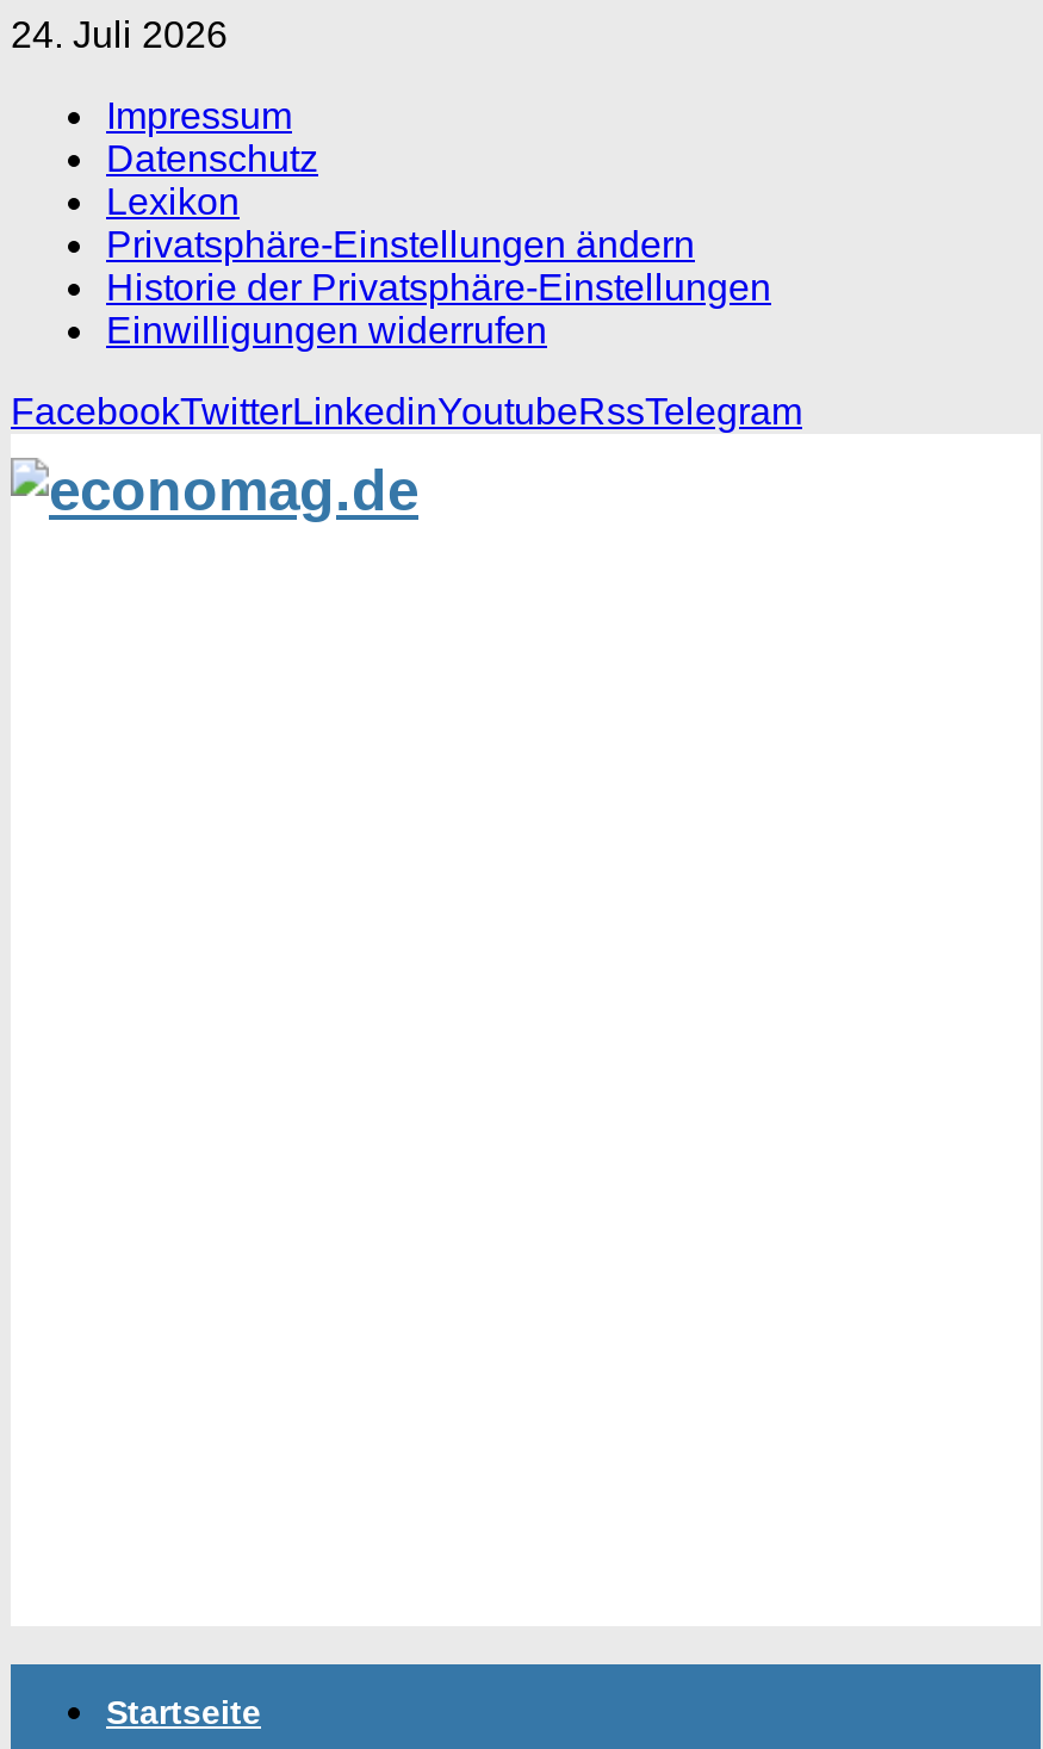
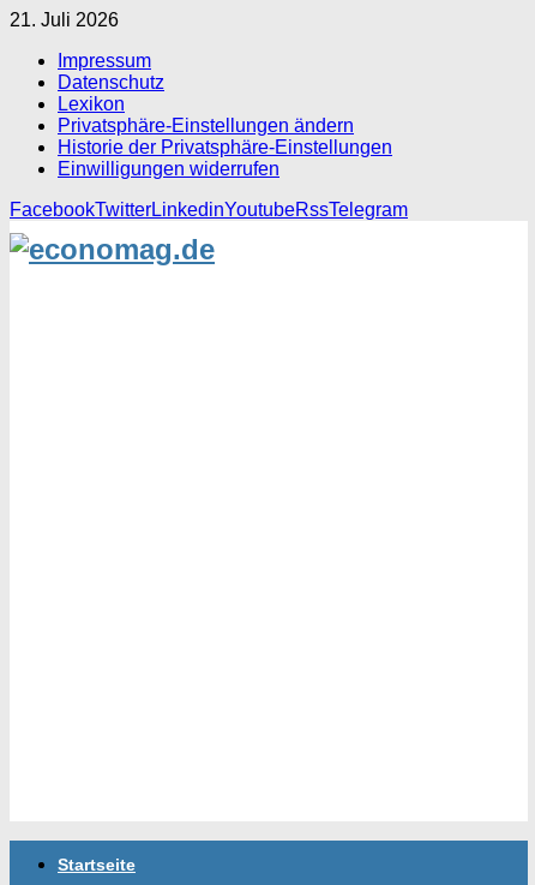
- 24. Juli 2026
+ 21. Juli 2026
